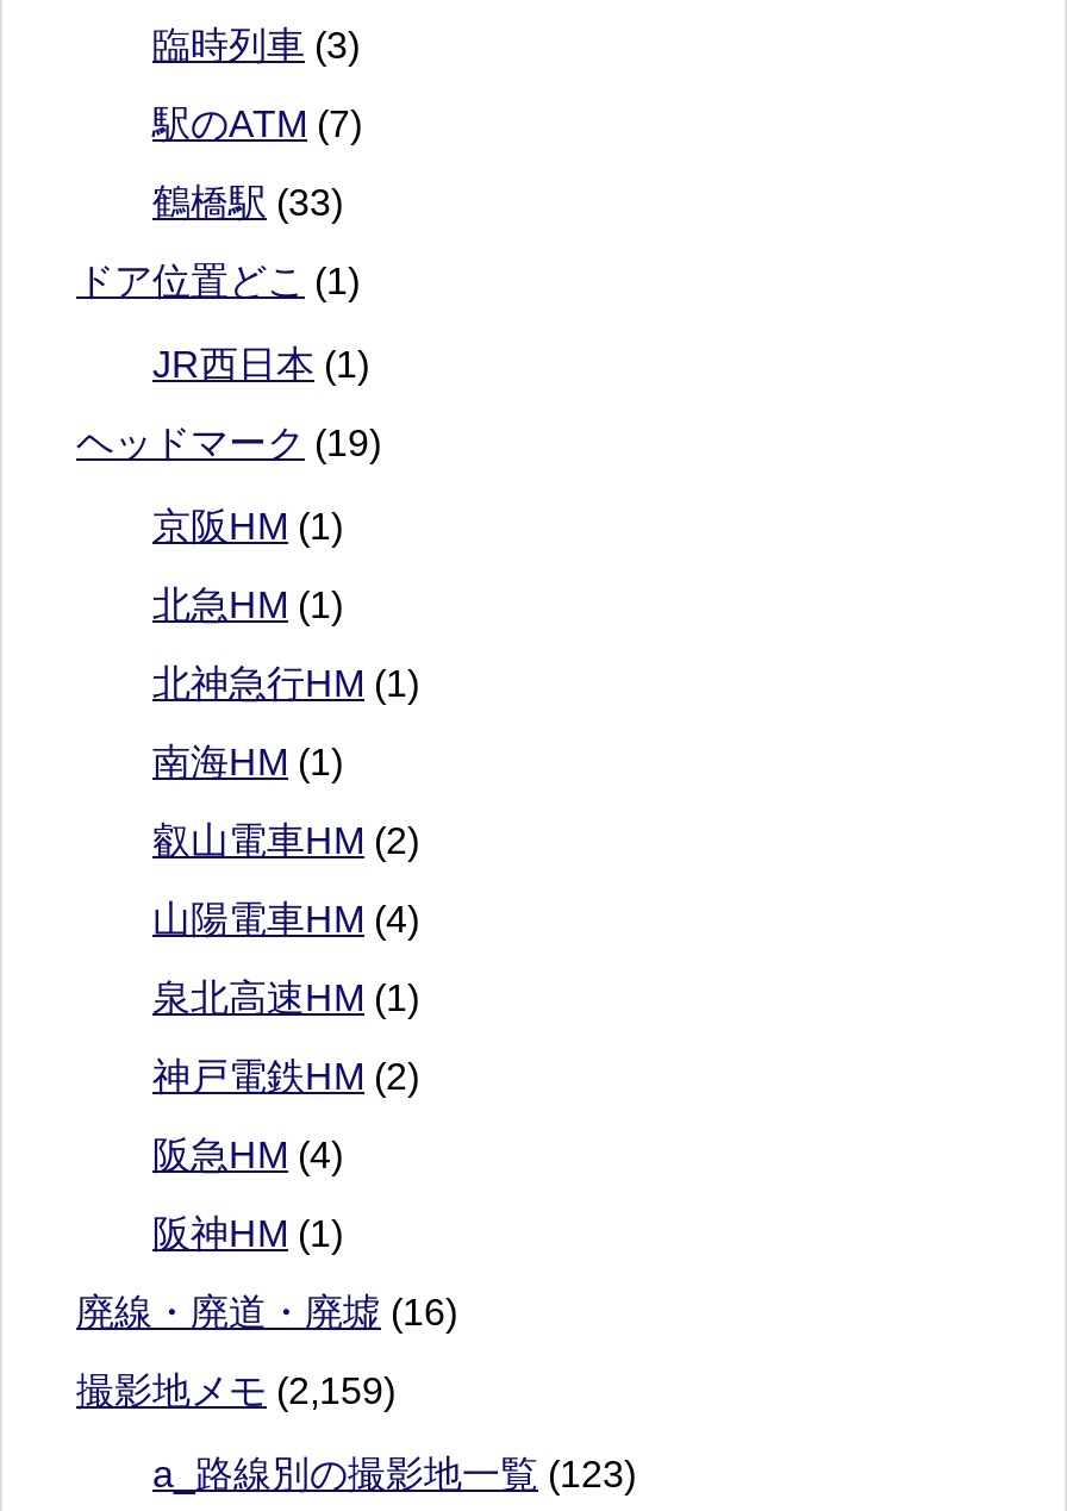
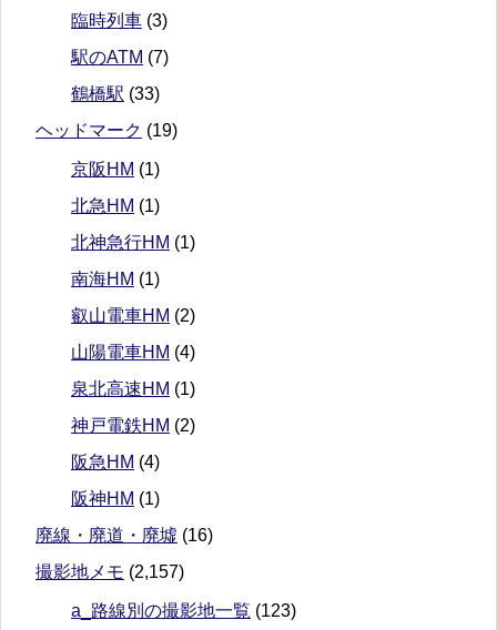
- ドア位置どこ(1)
- JR西日本(1)

- 撮影地メモ(2,159)
+ 撮影地メモ(2,157)
